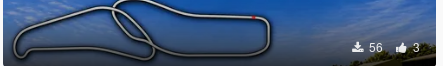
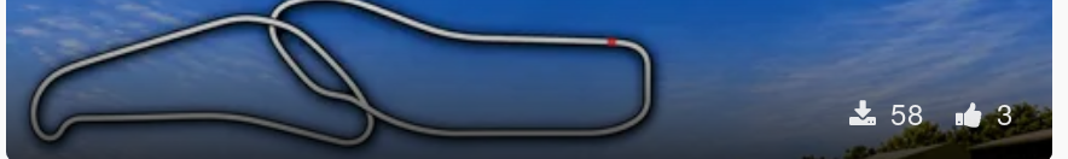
- 56 3
+ 58 3
